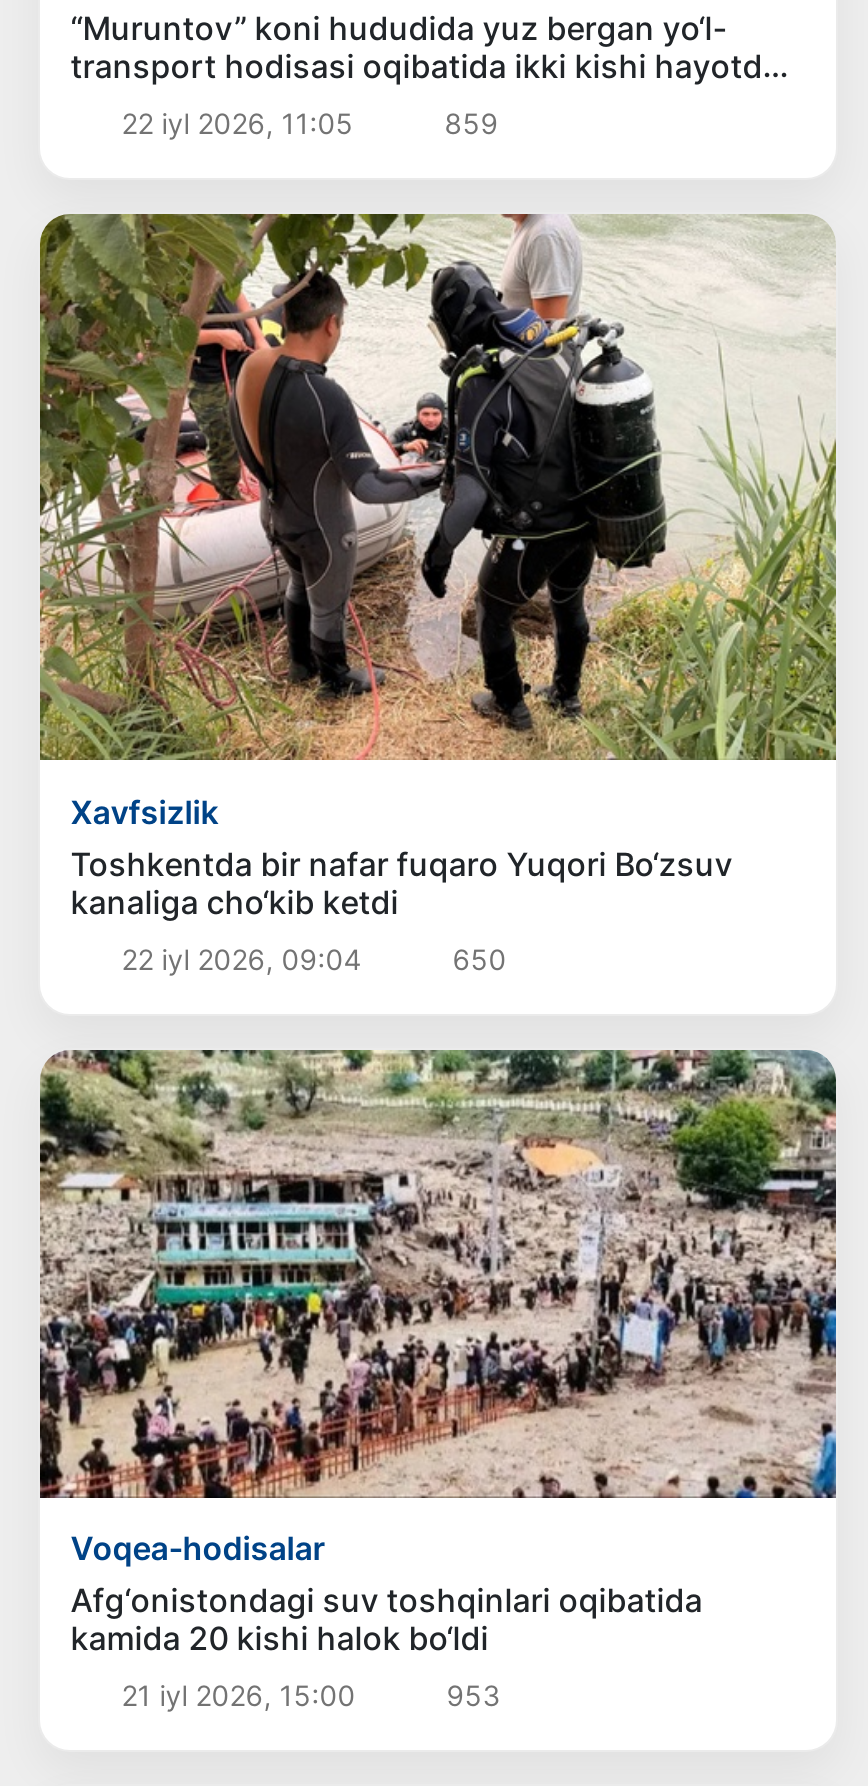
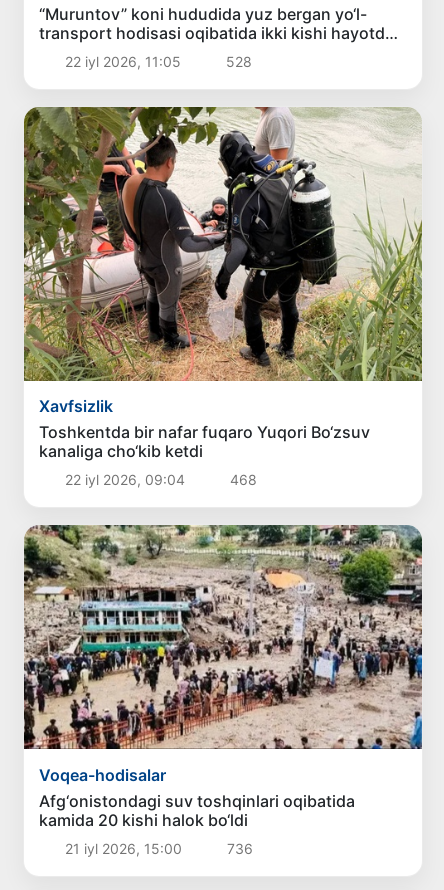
- 859
+ 528

- 650
+ 468

- 953
+ 736
